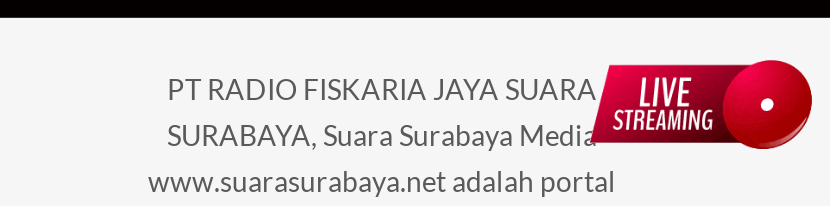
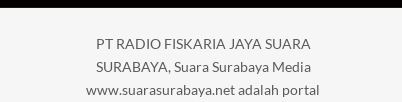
- [image]
